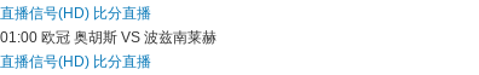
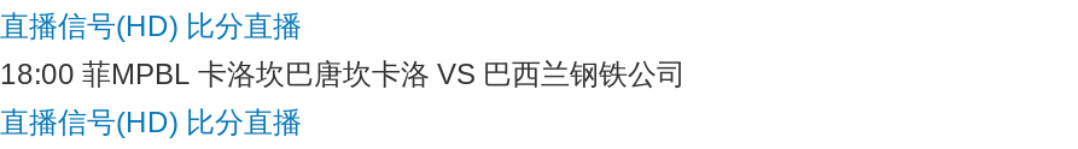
- 01:00 欧冠奥胡斯 VS 波兹南莱赫
+ 18:00 菲MPBL卡洛坎巴唐坎卡洛 VS 巴西兰钢铁公司
